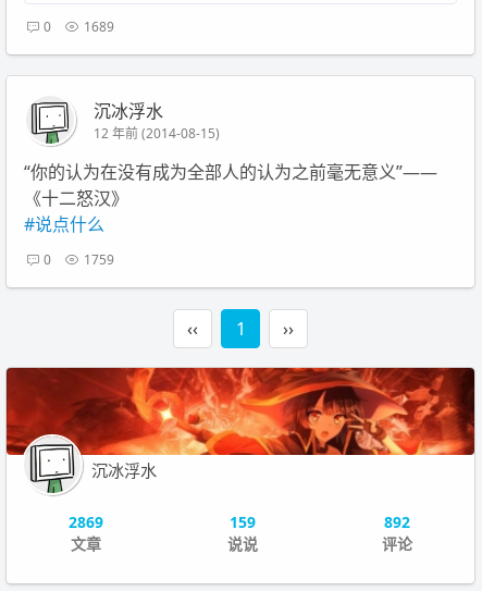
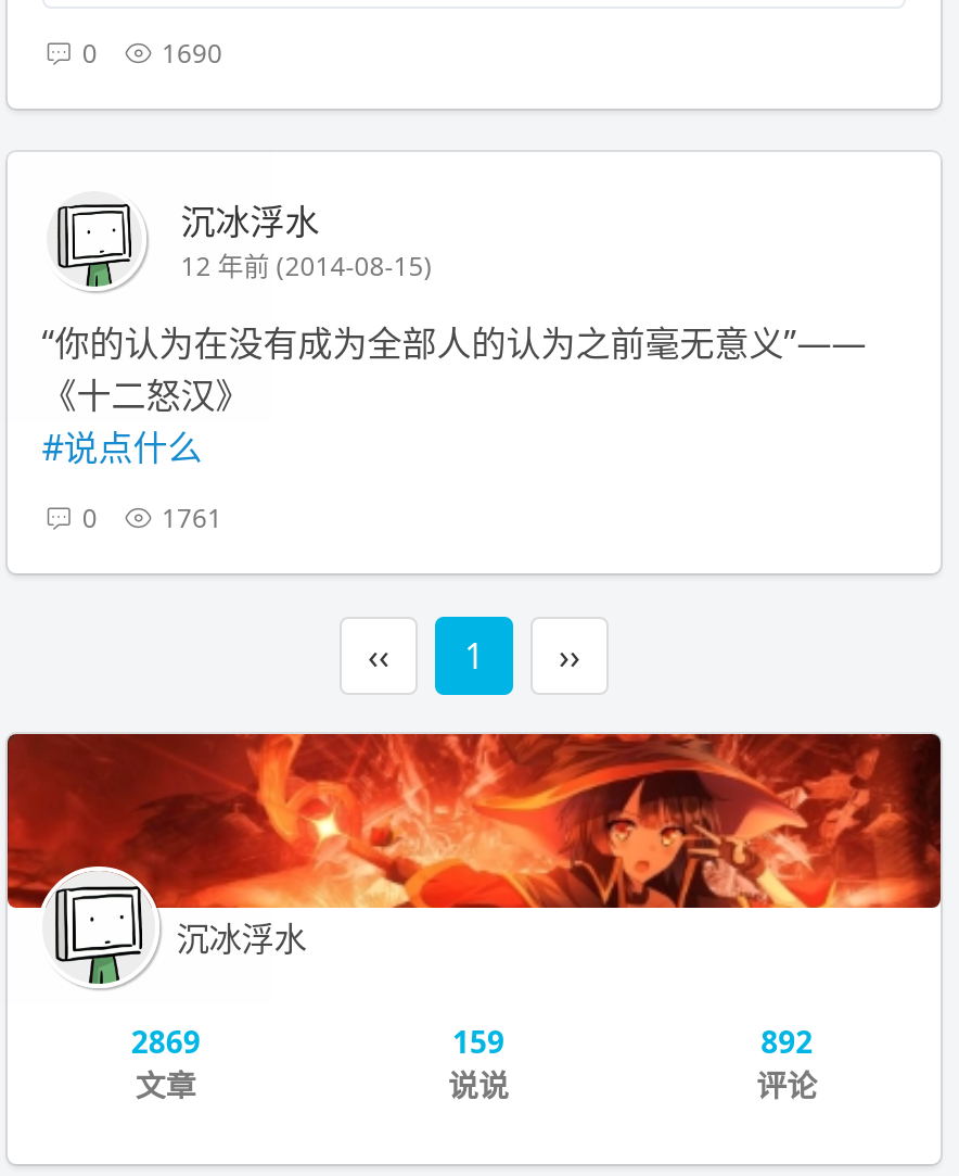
- 0 1689
+ 0 1690

- 0 1759
+ 0 1761
